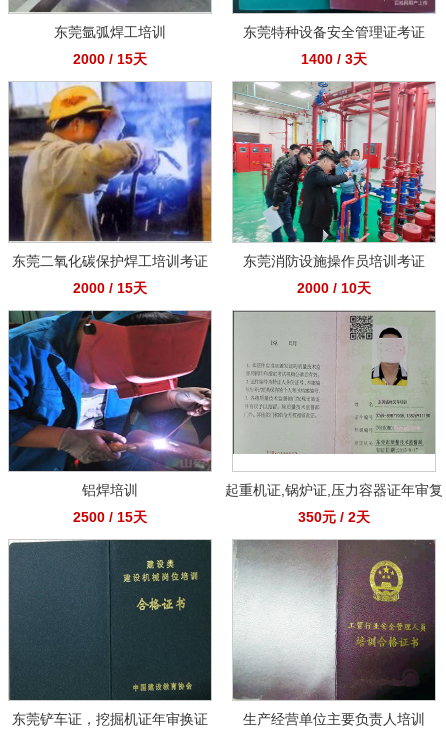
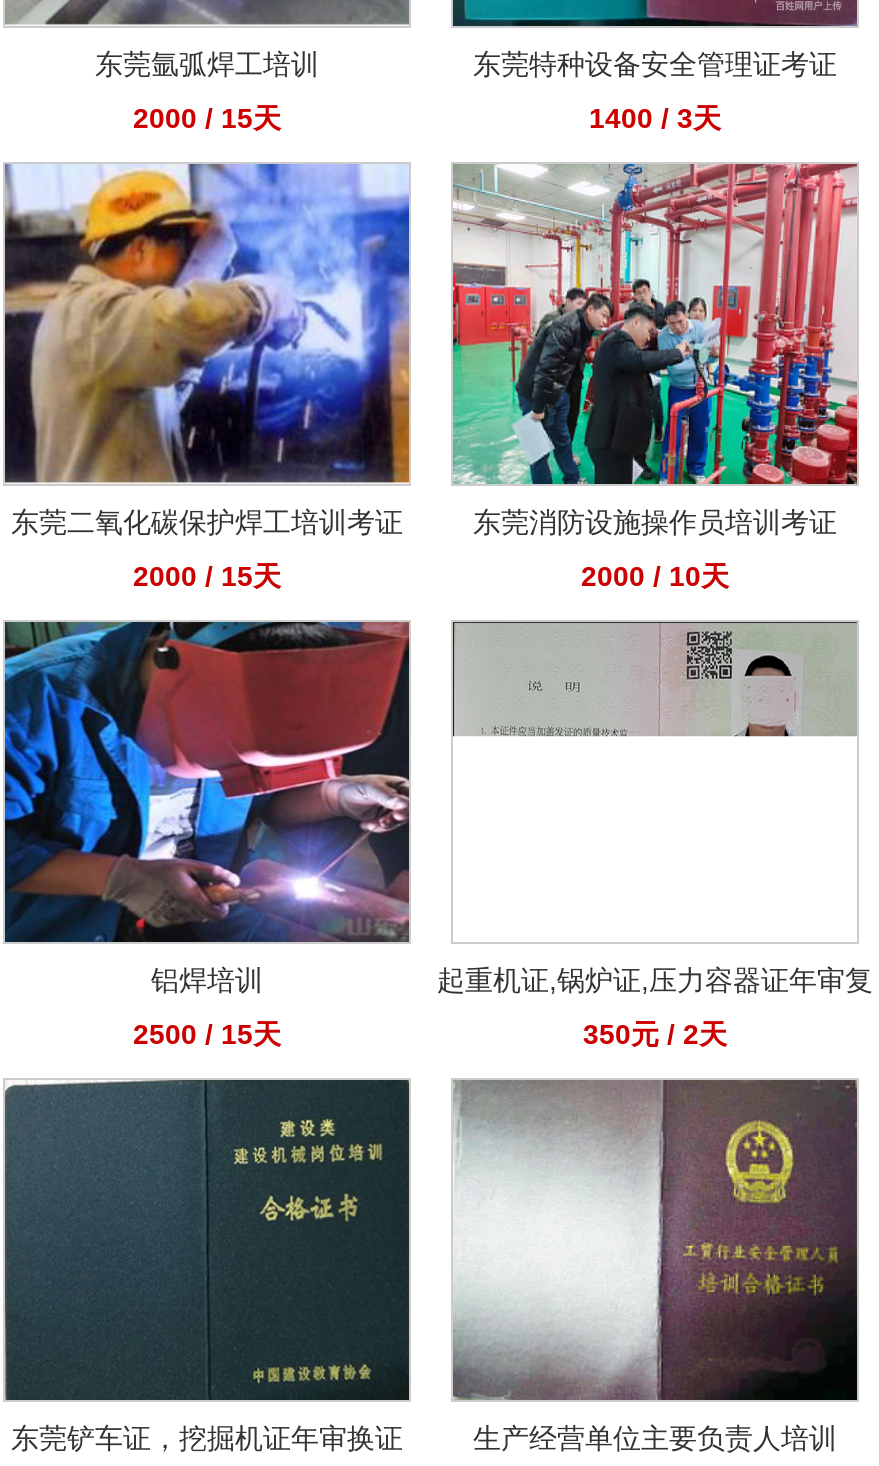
- [image]
